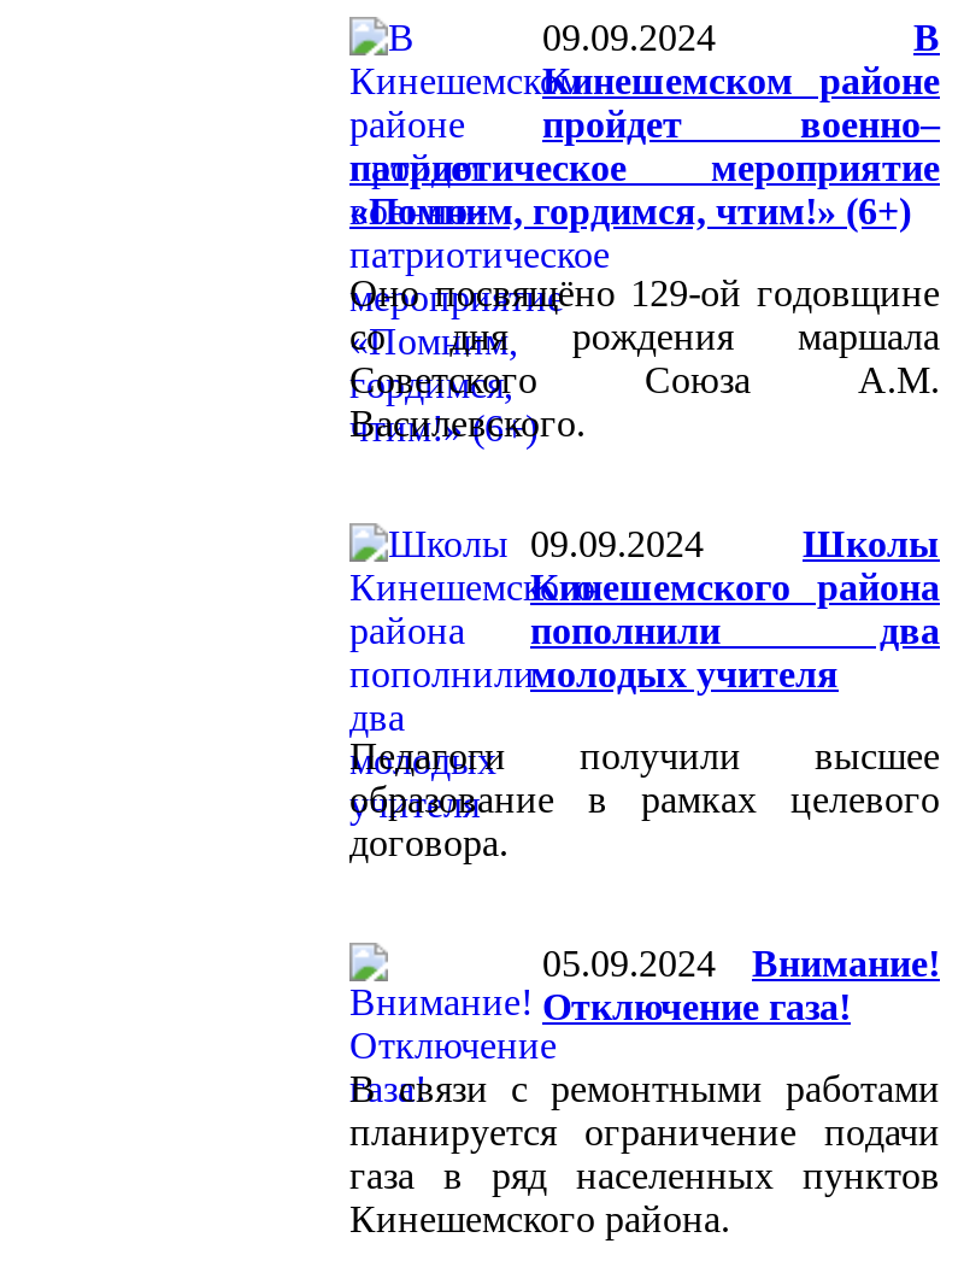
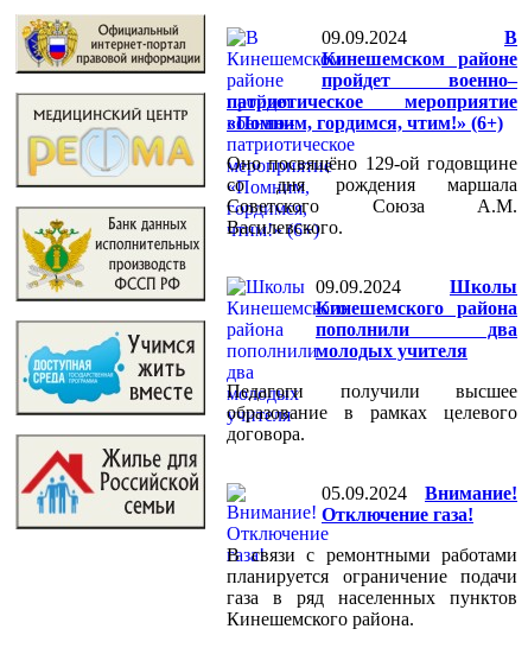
+ [image]

+ [image]

+ [image]

+ [image]

+ [image]
